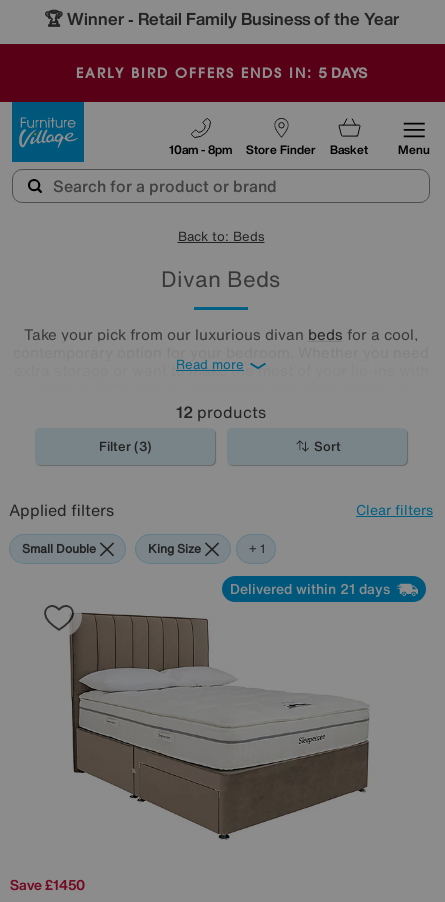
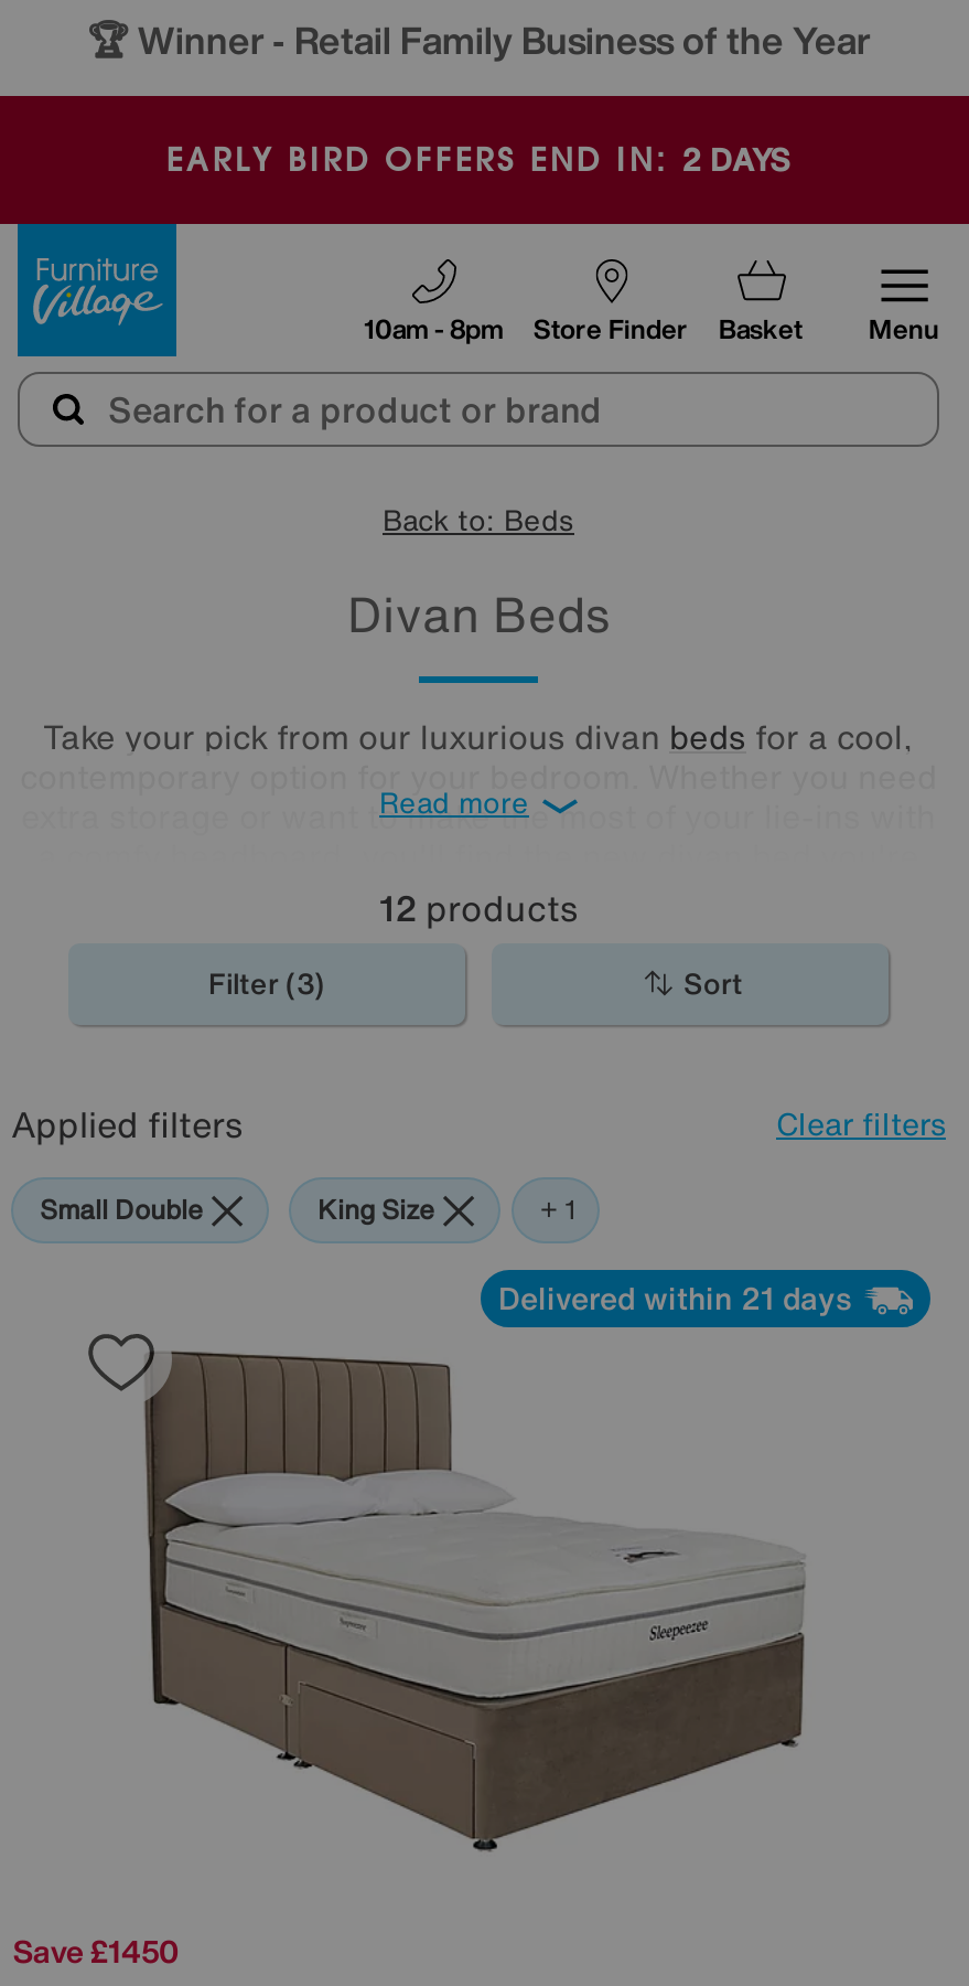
- EARLY BIRD OFFERS ENDS IN: 5 DAYS
+ EARLY BIRD OFFERS END IN: 2 DAYS
